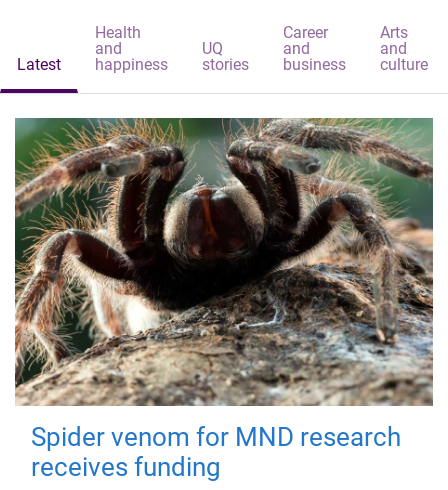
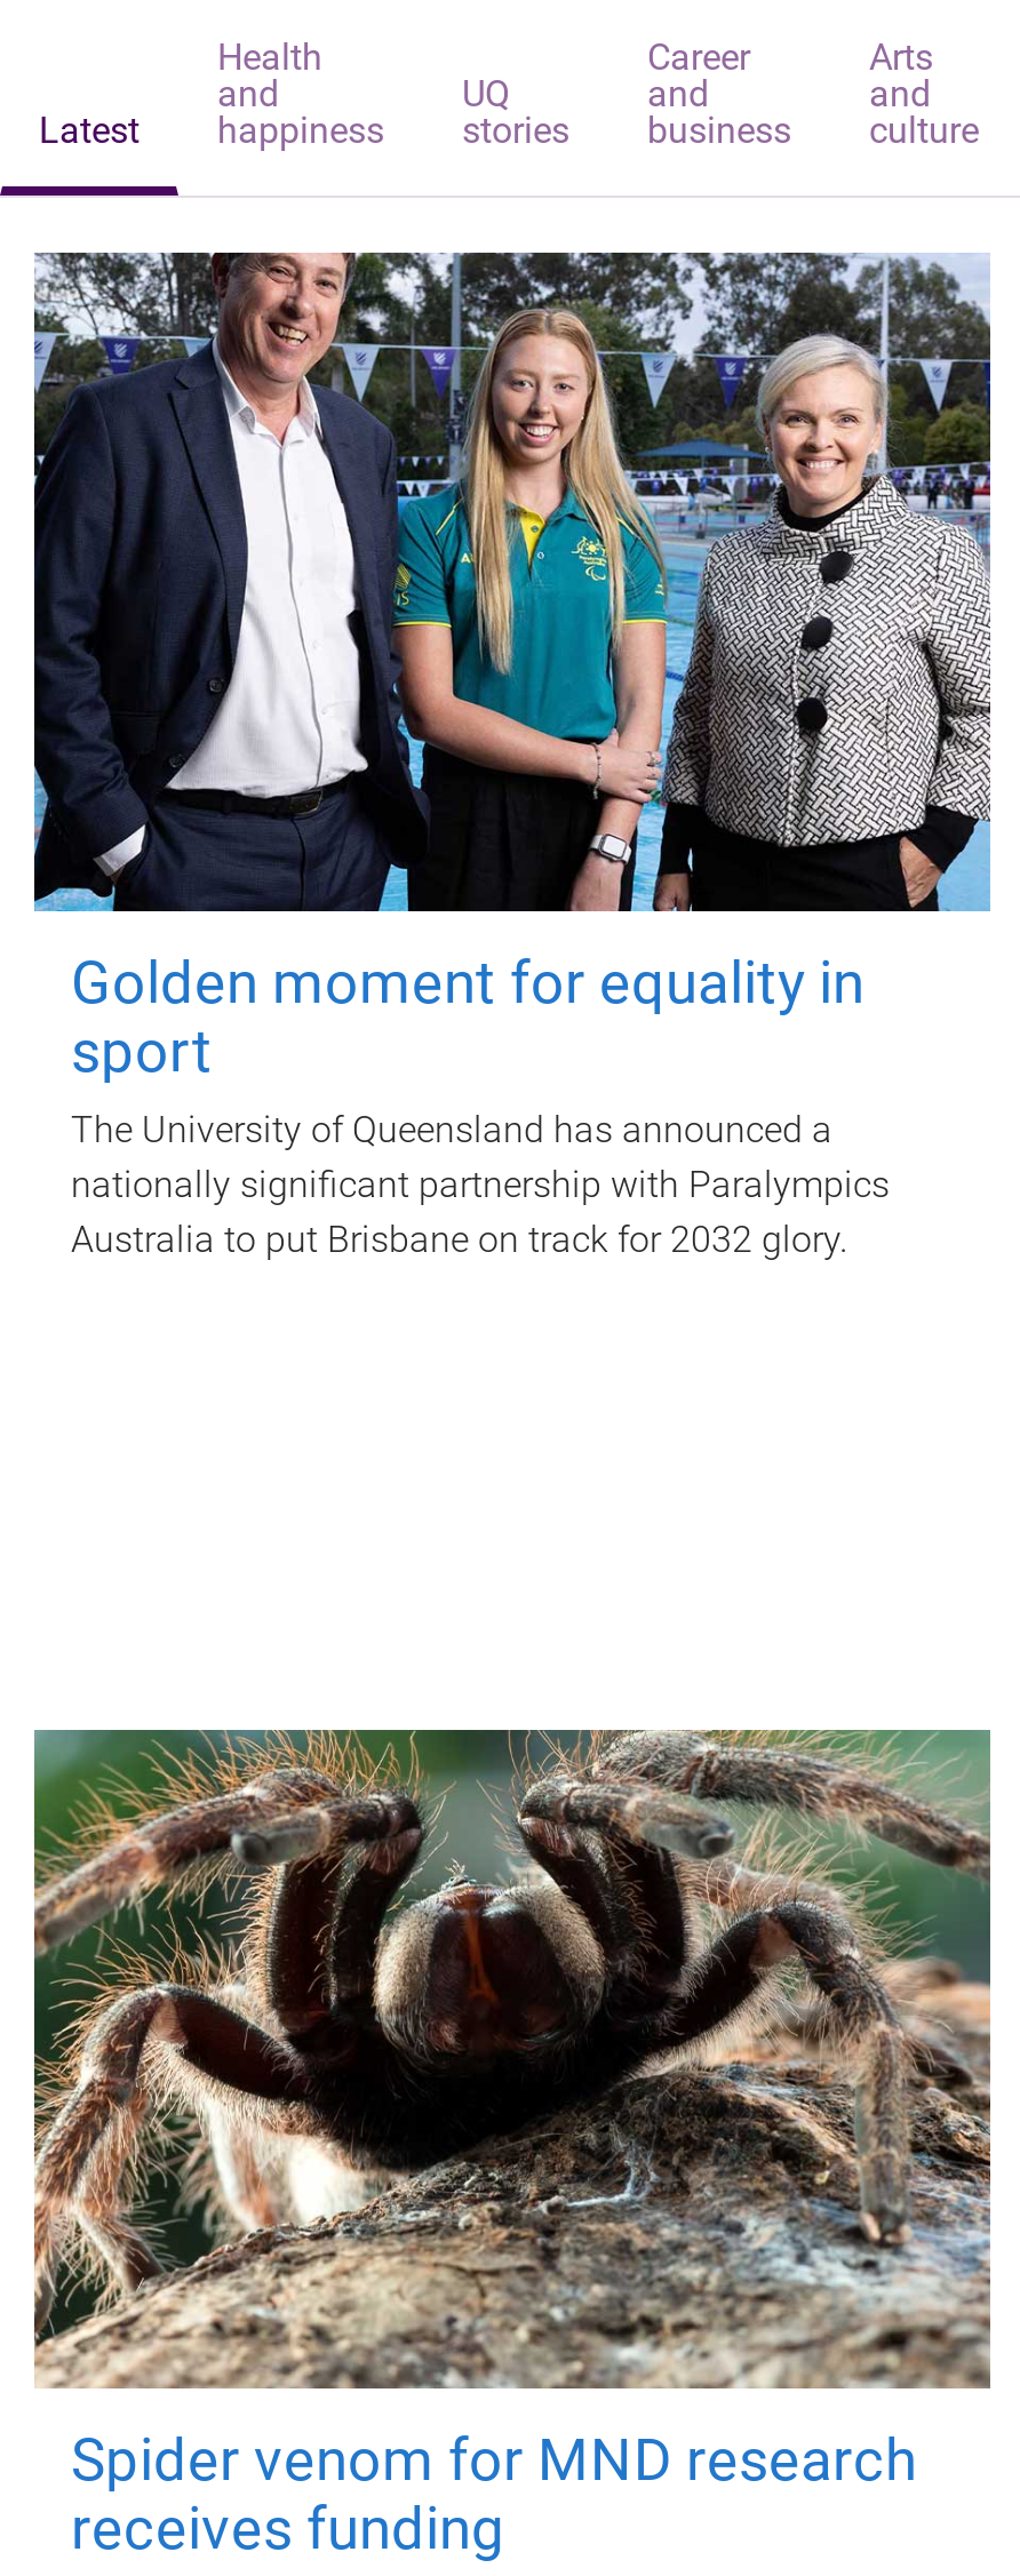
+ [image]
+ Golden moment for equality in
+ sport
+ The University of Queensland has announced a
+ nationally significant partnership with Paralympics
+ Australia to put Brisbane on track for 2032 glory.
